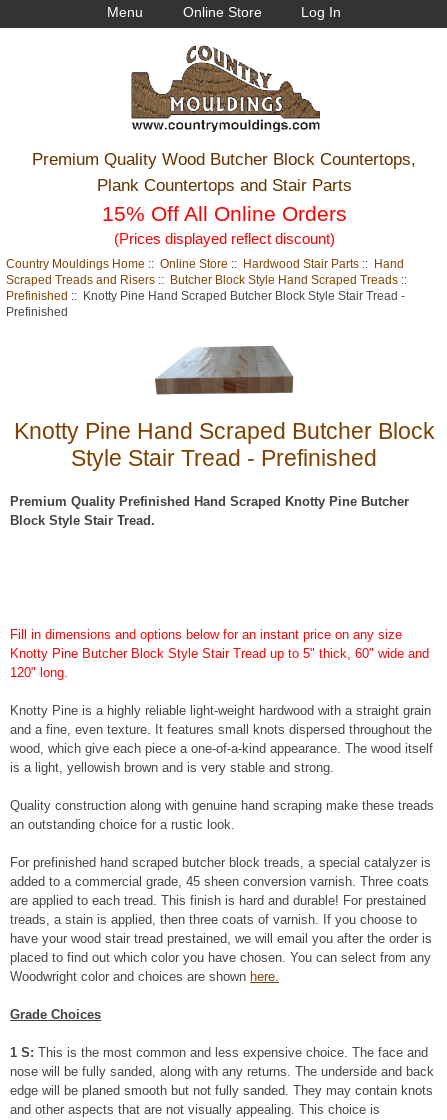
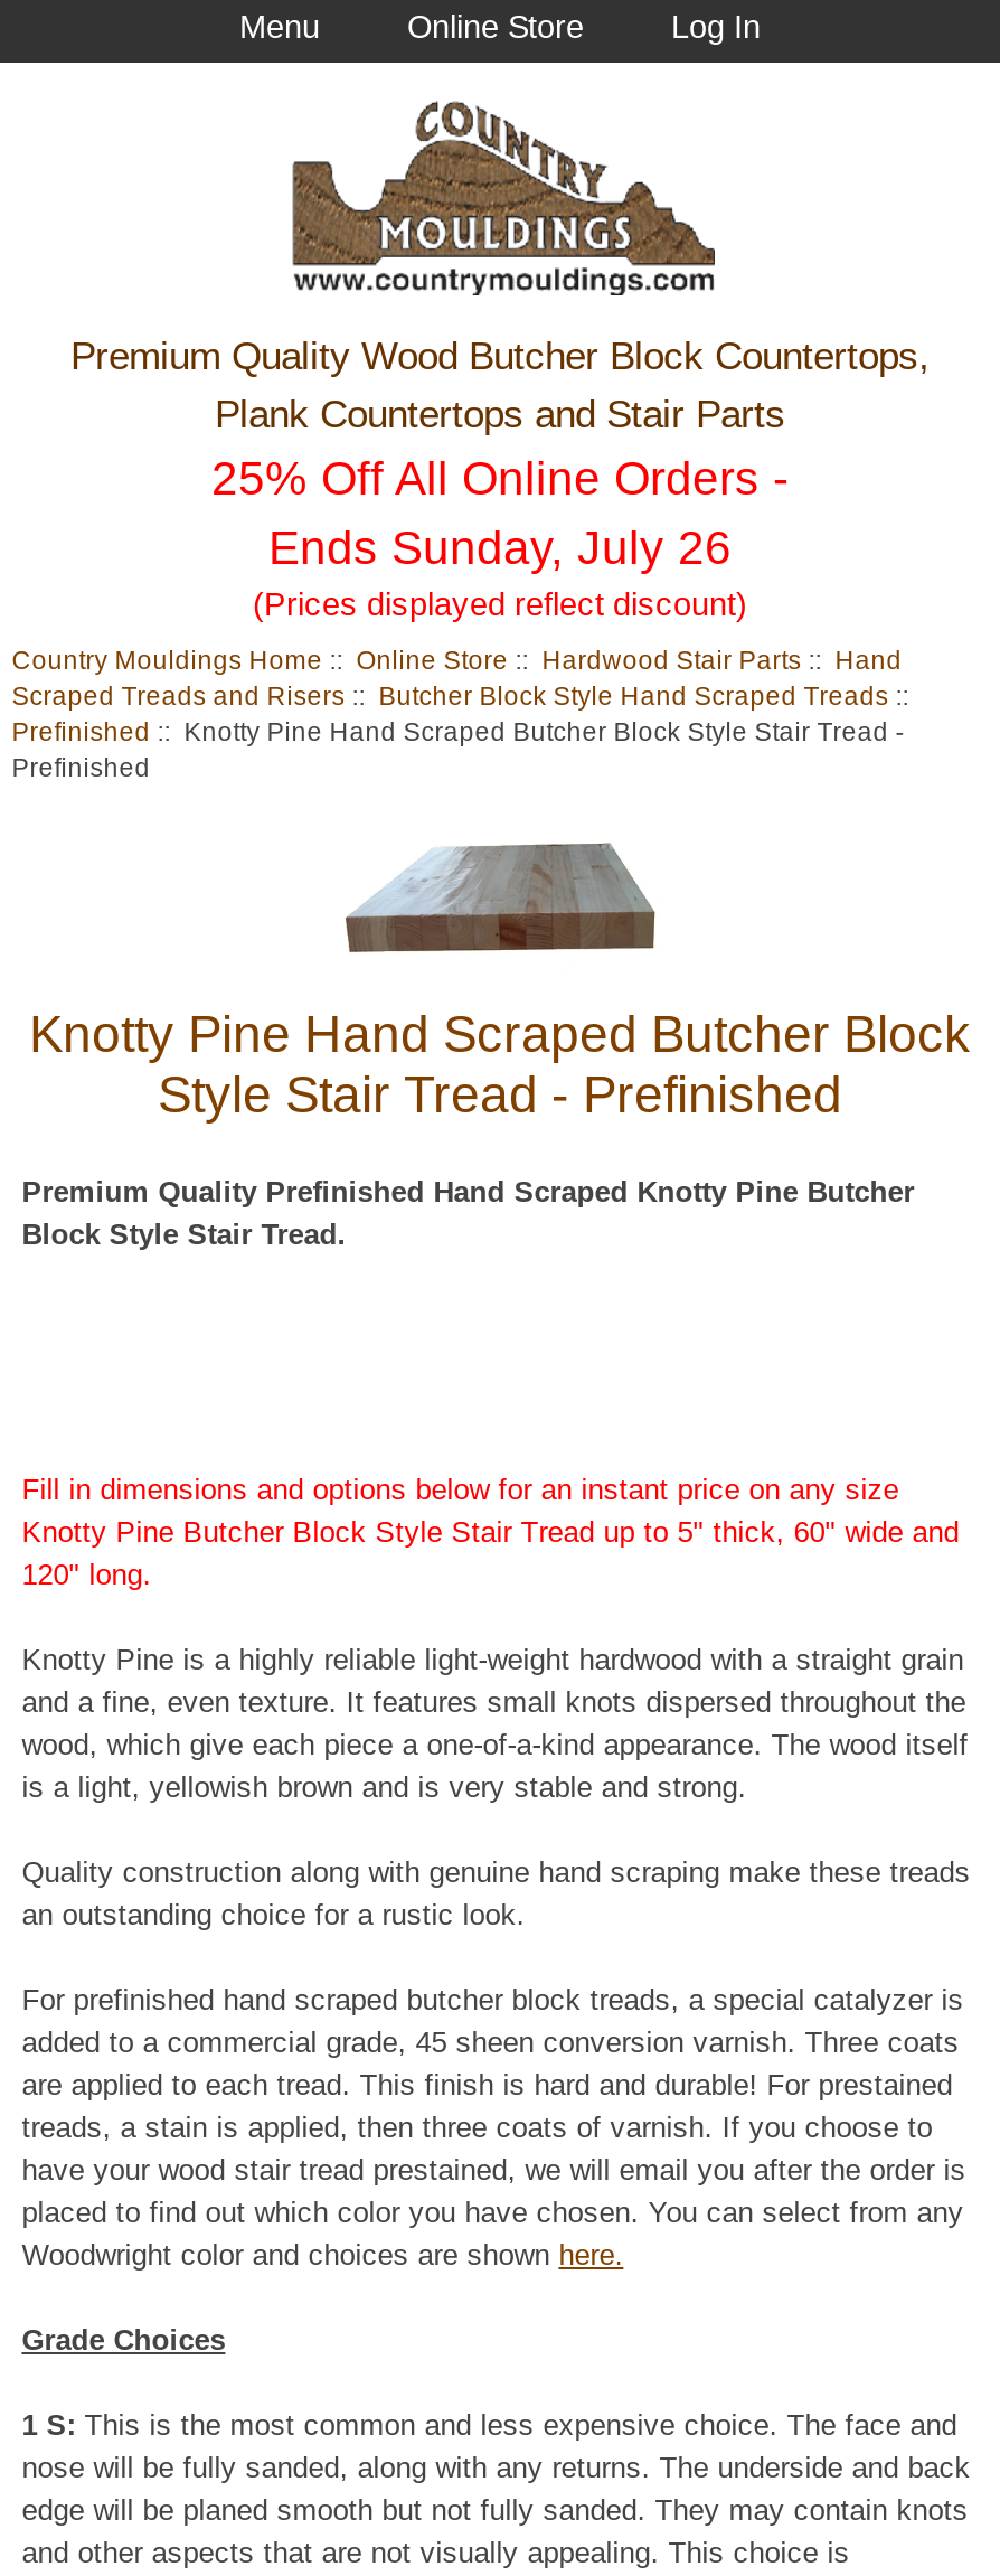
- 15% Off All Online Orders
+ 25% Off All Online Orders -
+ Ends Sunday, July 26
